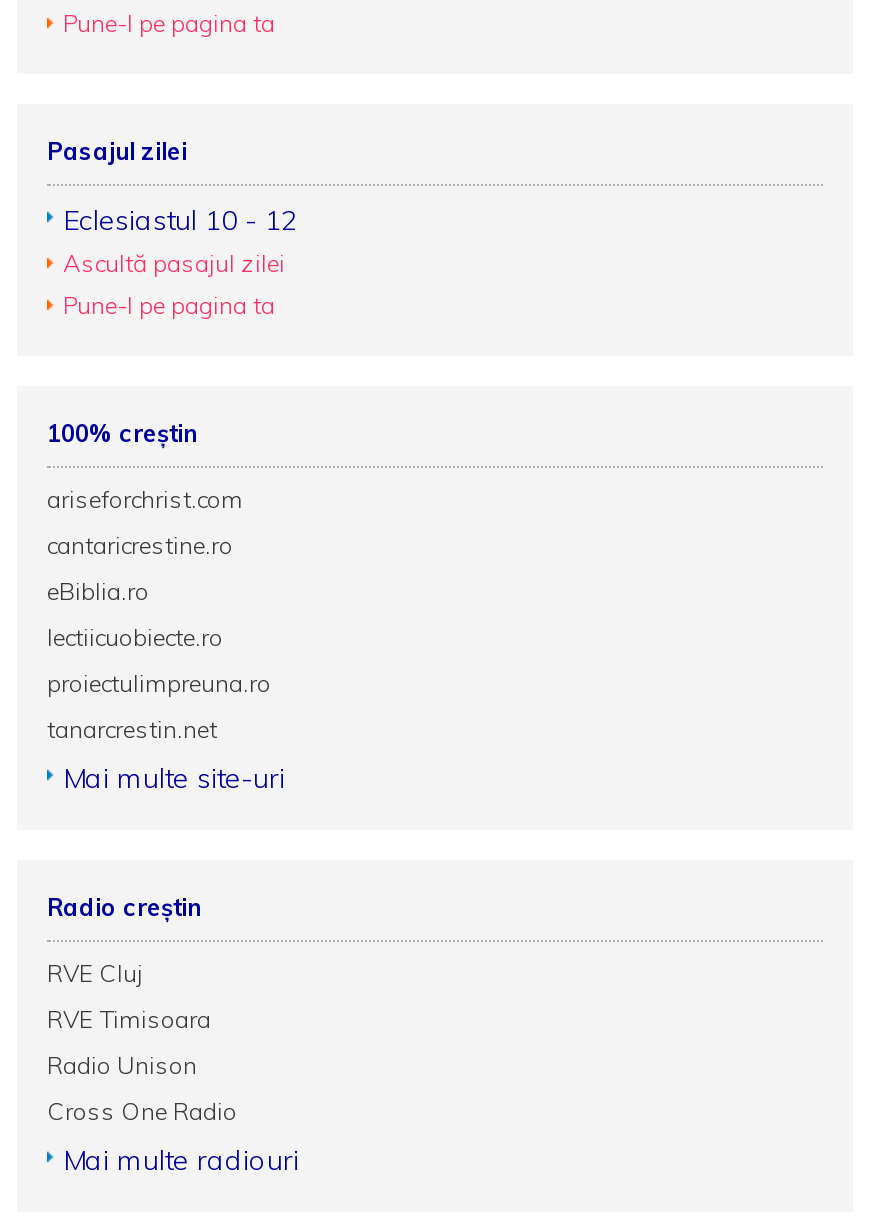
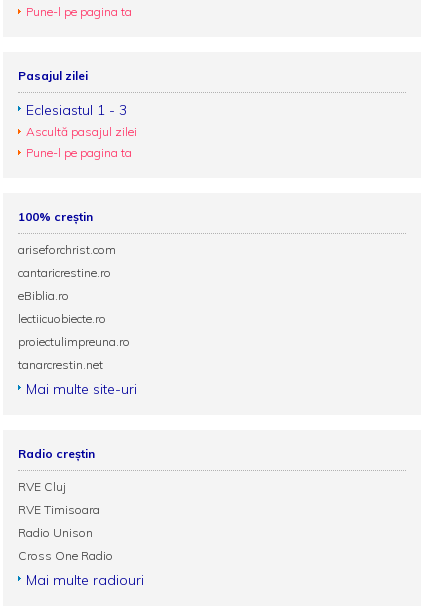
- Eclesiastul 10 - 12
+ Eclesiastul 1 - 3
